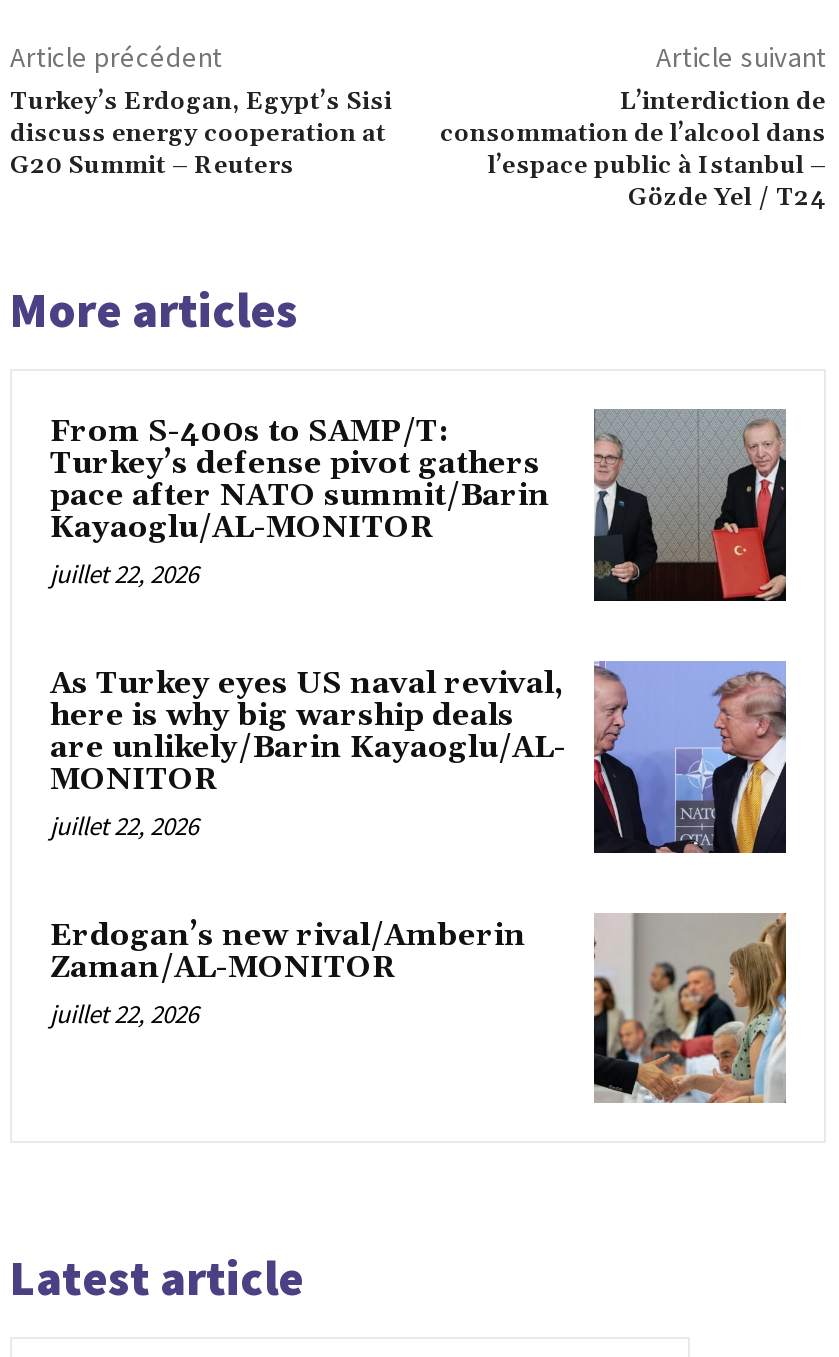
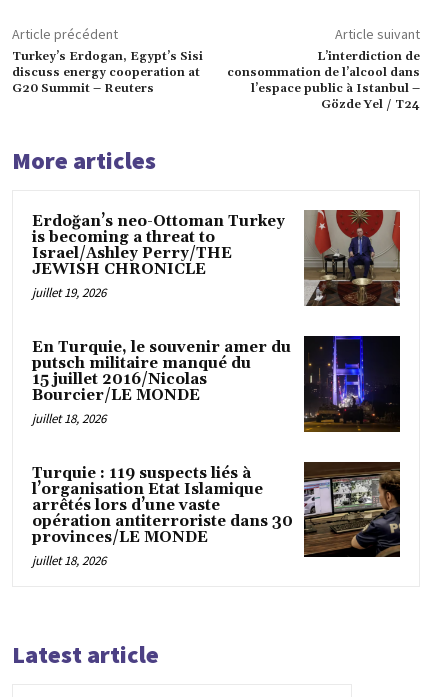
- [image]
- From S-400s to SAMP/T:
- Turkey’s defense pivot gathers
- pace after NATO summit/Barin
- Kayaoglu/AL-MONITOR
- juillet 22, 2026
+ [image]
+ Erdoğan’s neo-Ottoman Turkey
+ is becoming a threat to
+ Israel/Ashley Perry/THE
+ JEWISH CHRONICLE
+ juillet 19, 2026

- [image]
- As Turkey eyes US naval revival,
- here is why big warship deals
- are unlikely/Barin Kayaoglu/AL-
- MONITOR
- juillet 22, 2026
+ [image]
+ En Turquie, le souvenir amer du
+ putsch militaire manqué du
+ 15 juillet 2016/Nicolas
+ Bourcier/LE MONDE
+ juillet 18, 2026

- [image]
- Erdogan’s new rival/Amberin
- Zaman/AL-MONITOR
- juillet 22, 2026
+ [image]
+ Turquie : 119 suspects liés à
+ l’organisation Etat Islamique
+ arrêtés lors d’une vaste
+ opération antiterroriste dans 30
+ provinces/LE MONDE
+ juillet 18, 2026
